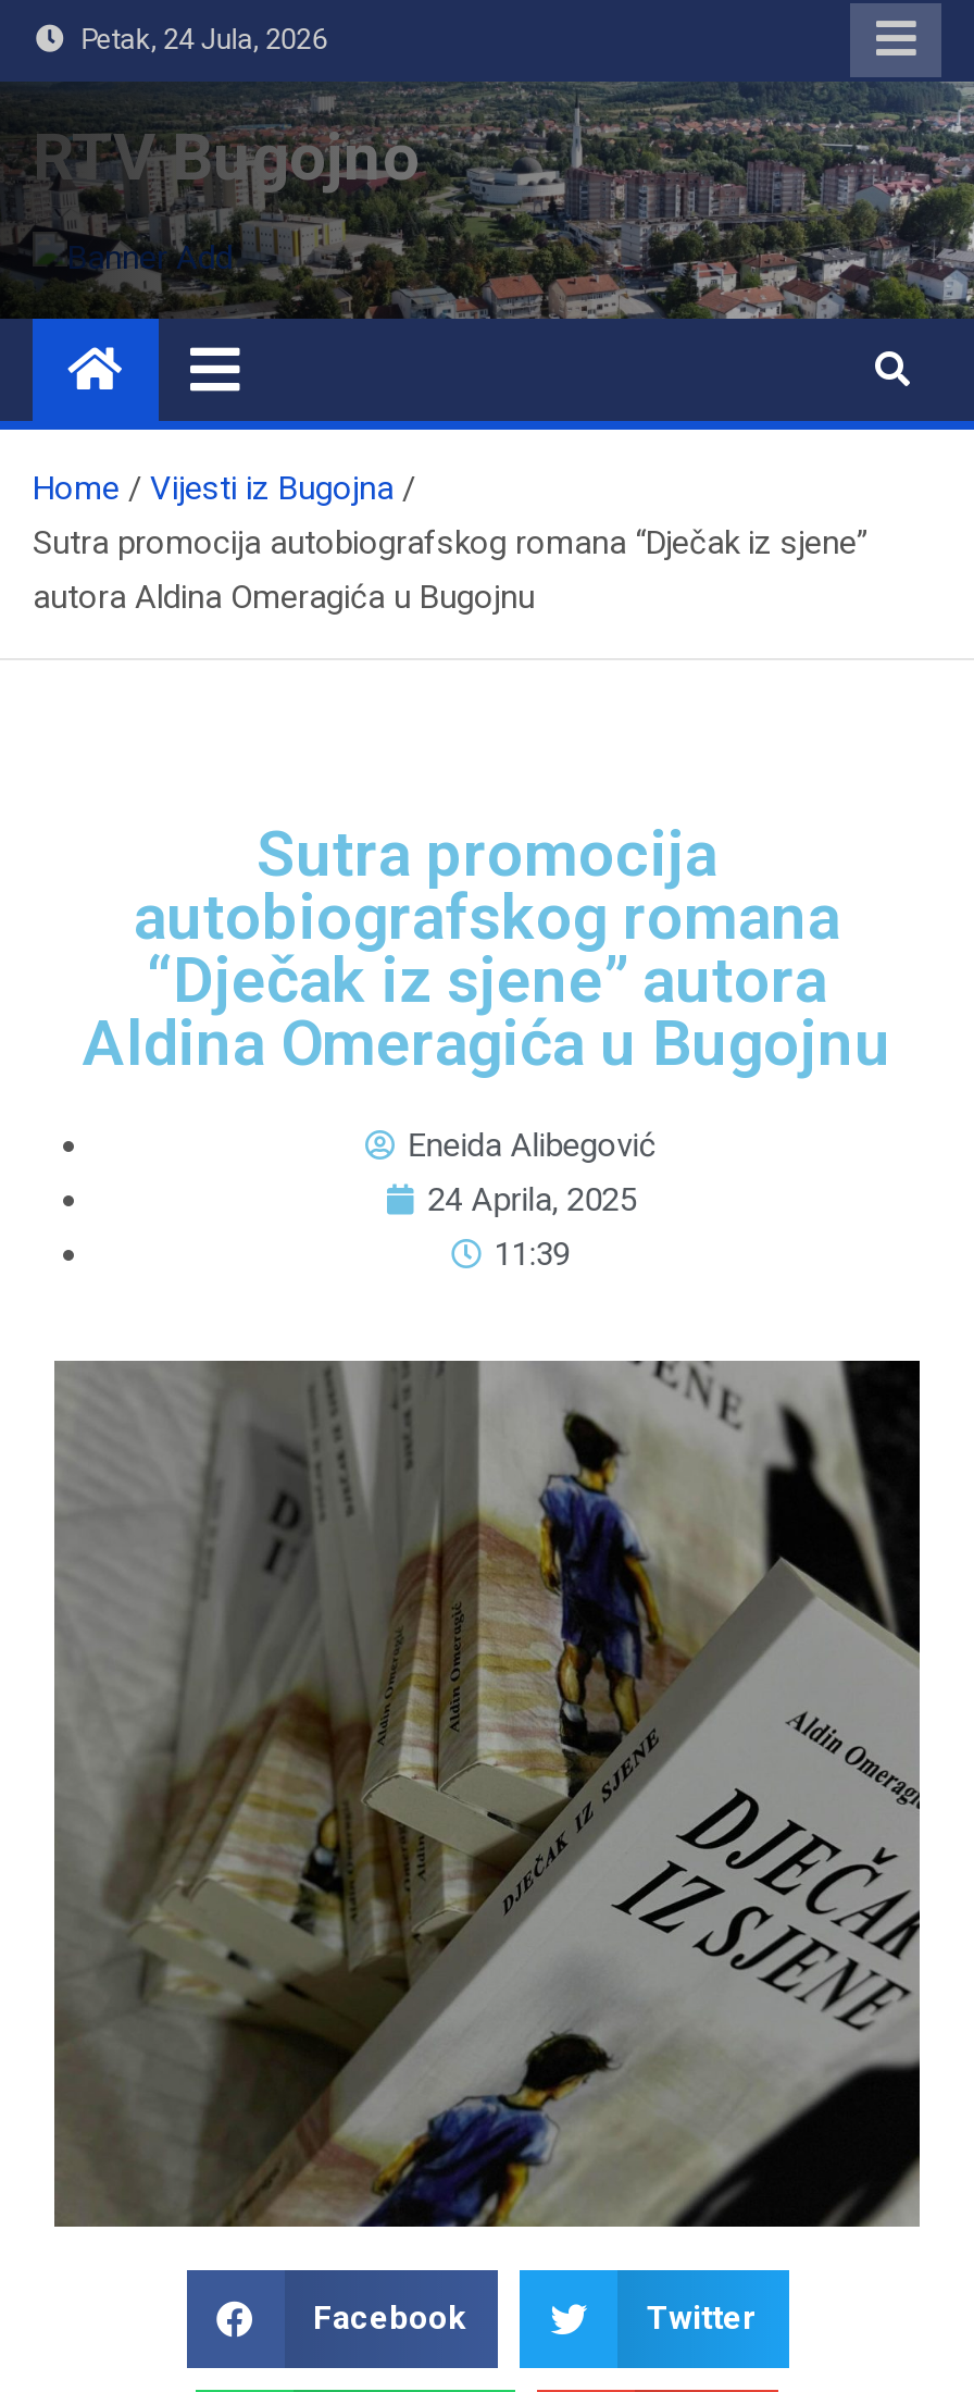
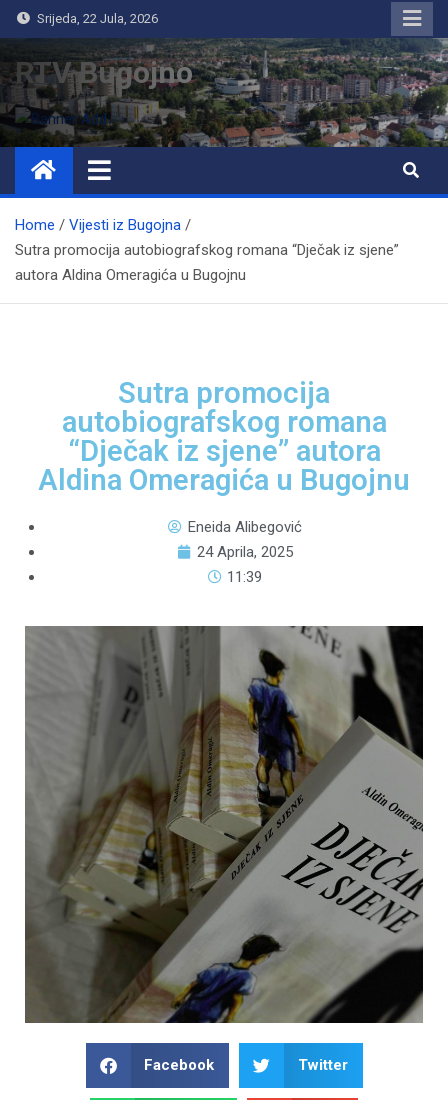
- Petak, 24 Jula, 2026
+ Srijeda, 22 Jula, 2026
